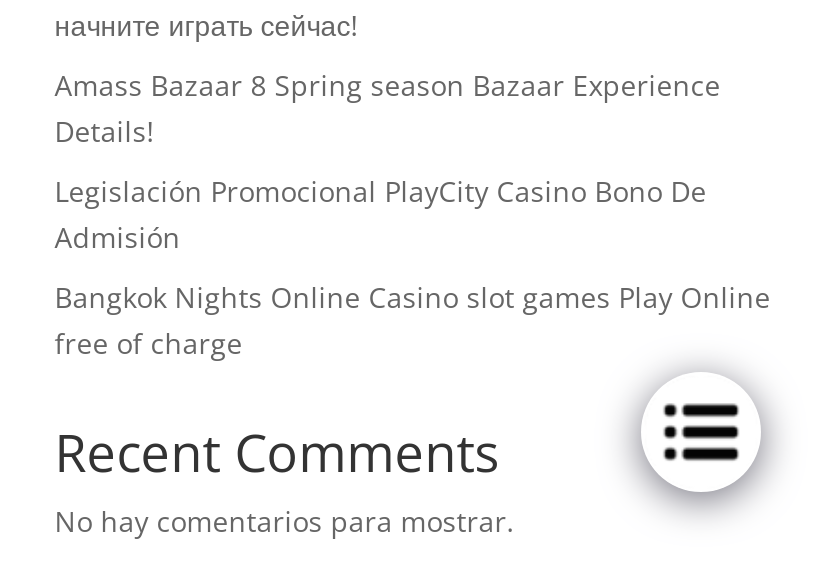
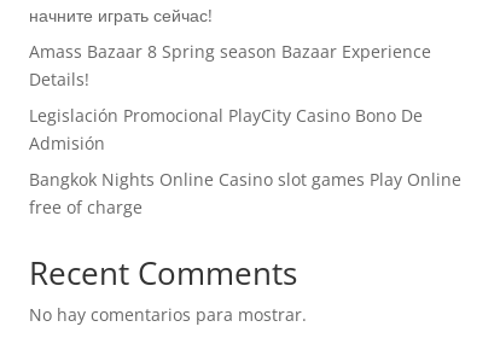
- [image]
